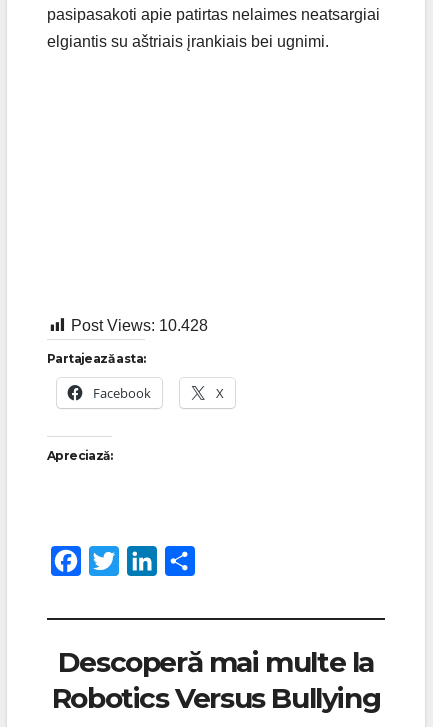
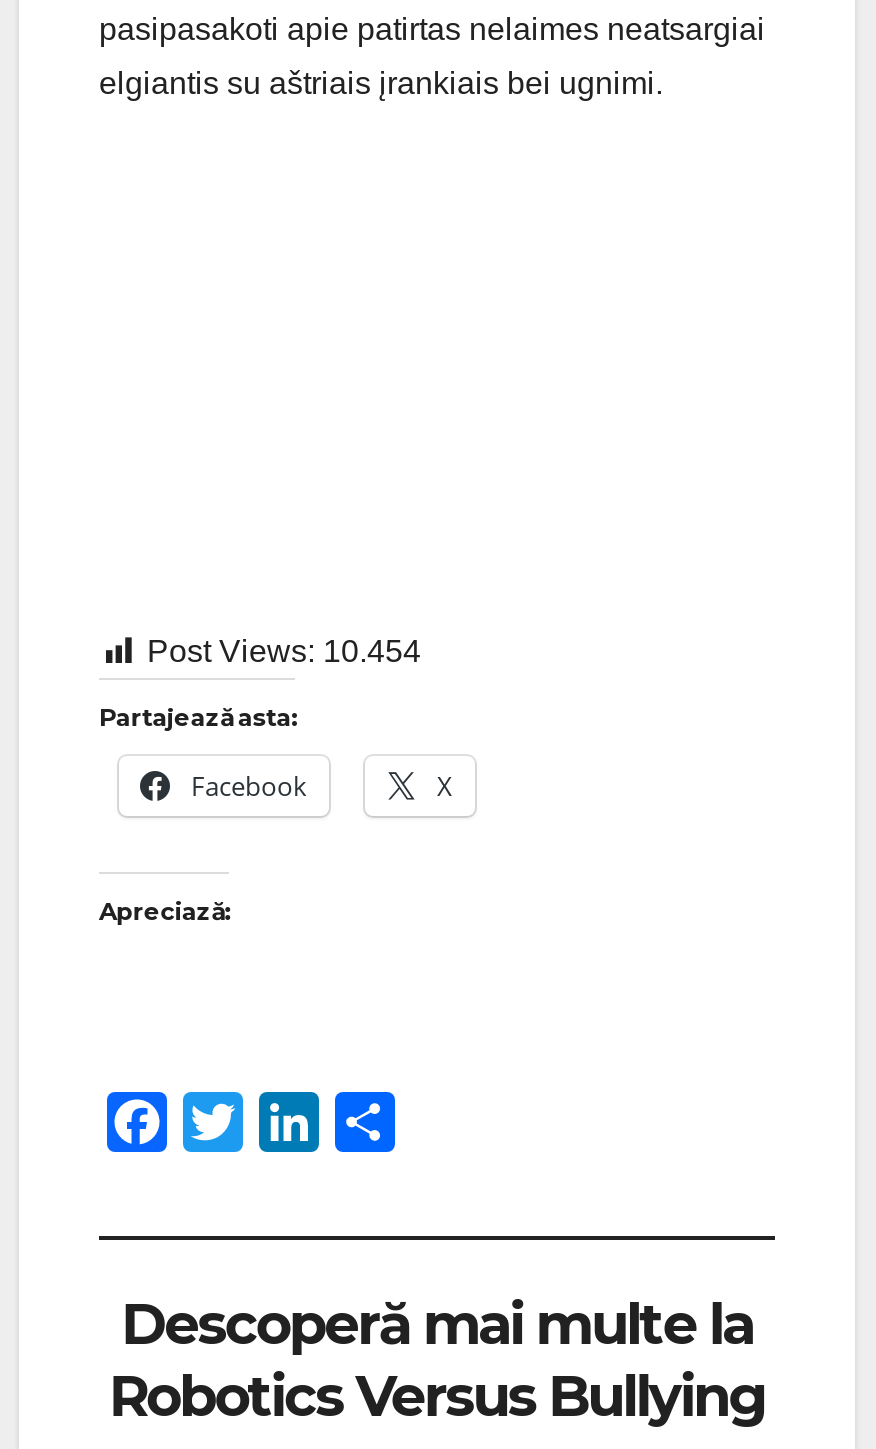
- Post Views: 10.428
+ Post Views: 10.454
